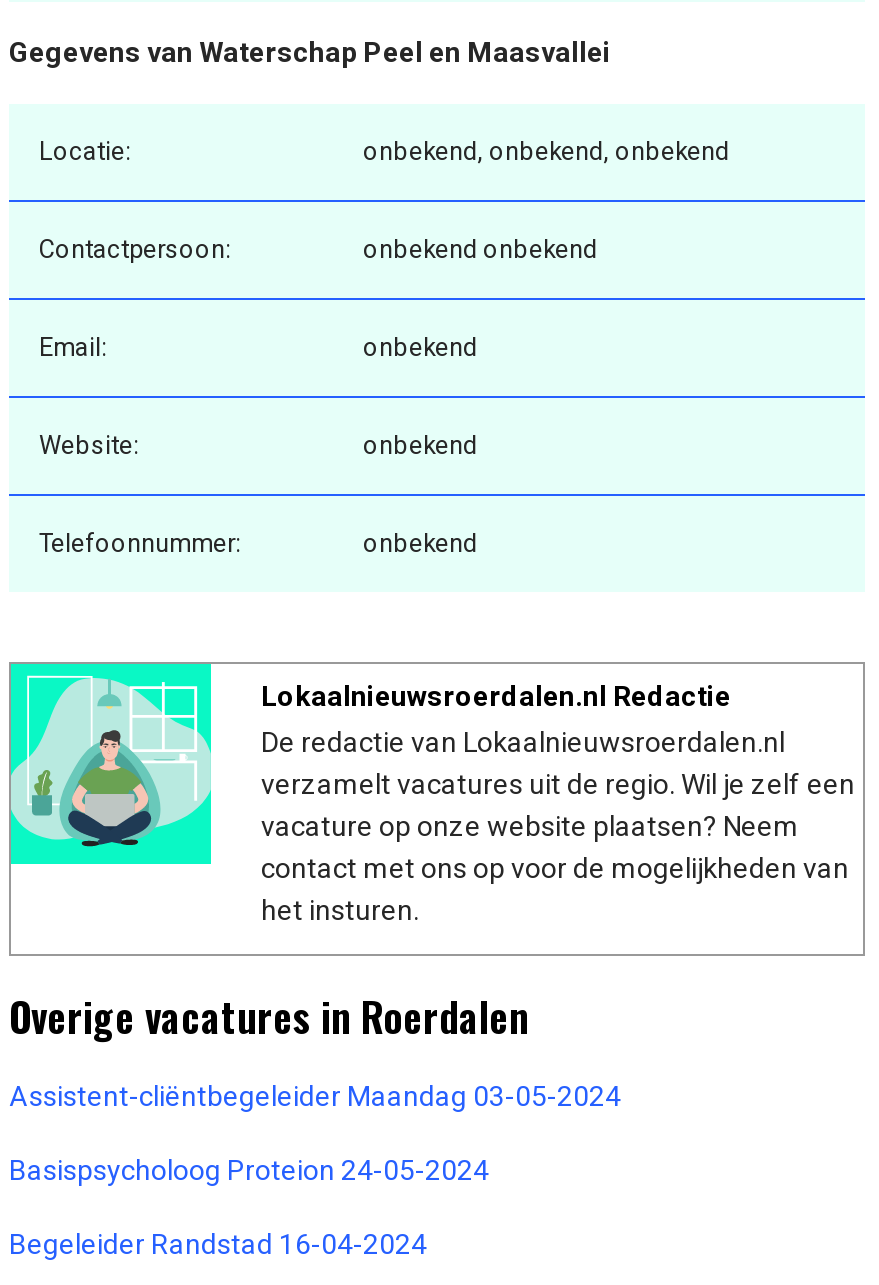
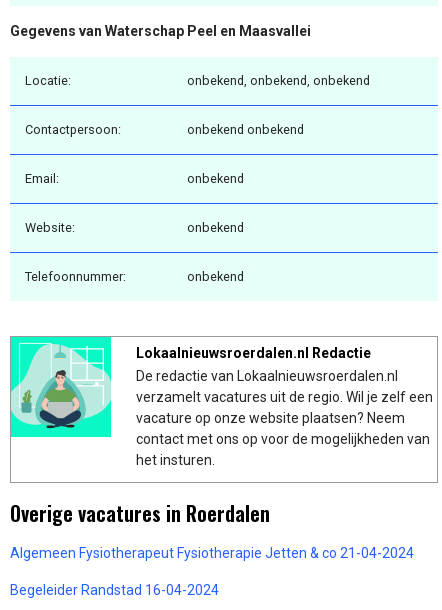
- Assistent-cliëntbegeleider Maandag 03-05-2024
- Basispsycholoog Proteion 24-05-2024
+ Algemeen Fysiotherapeut Fysiotherapie Jetten & co 21-04-2024
